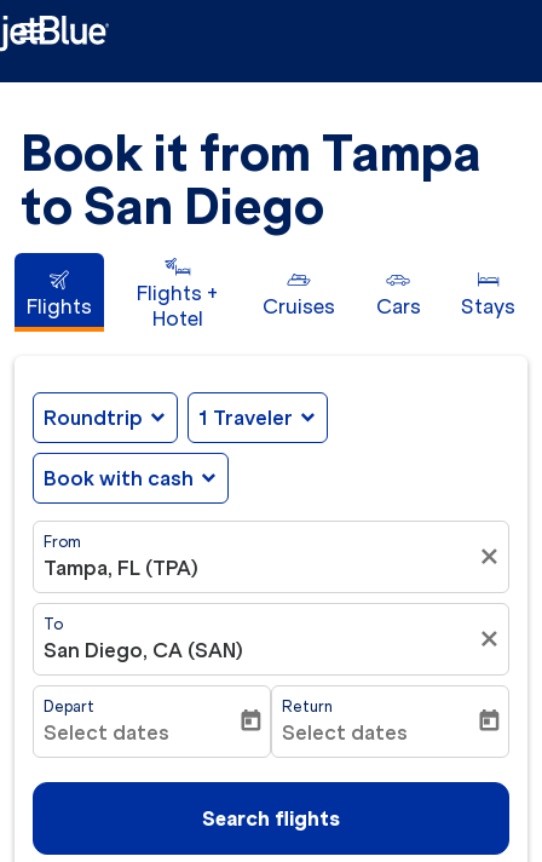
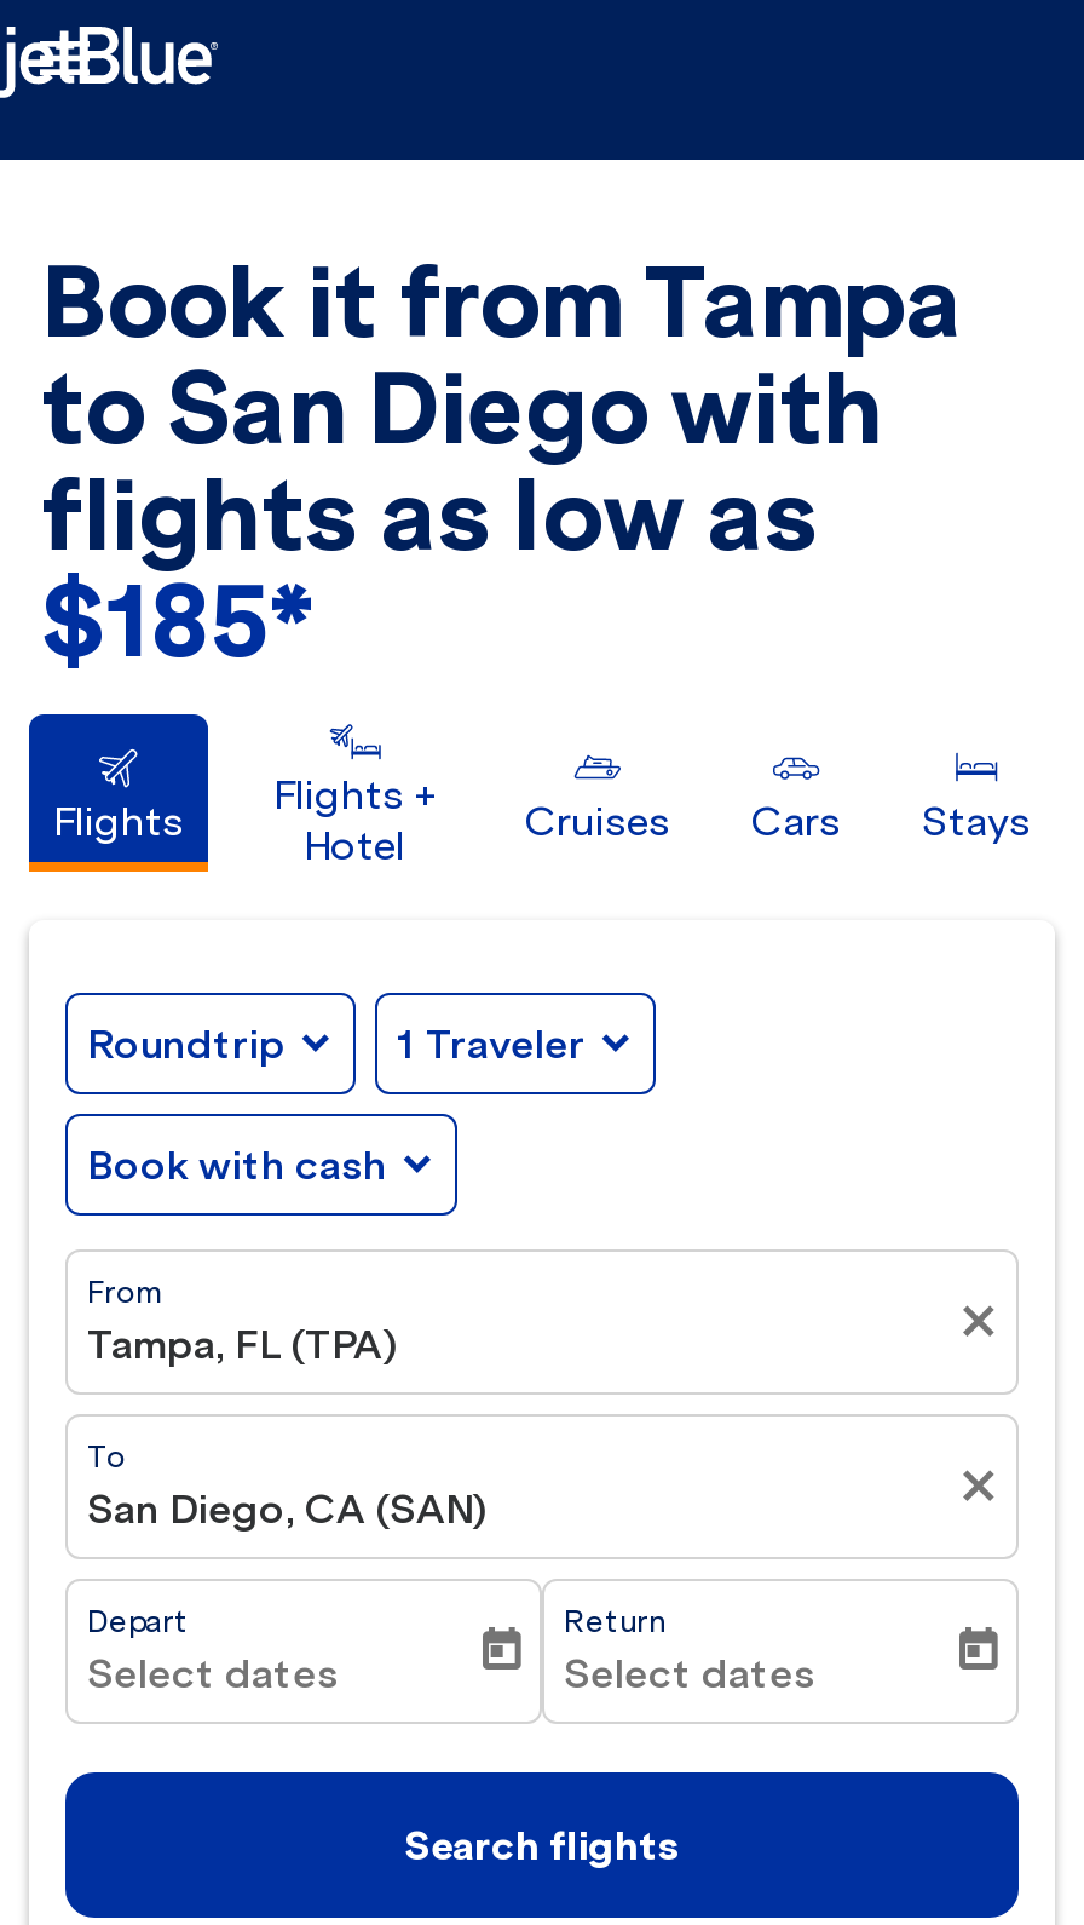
- to San Diego
+ to San Diego with
+ flights as low as
+ $185*
